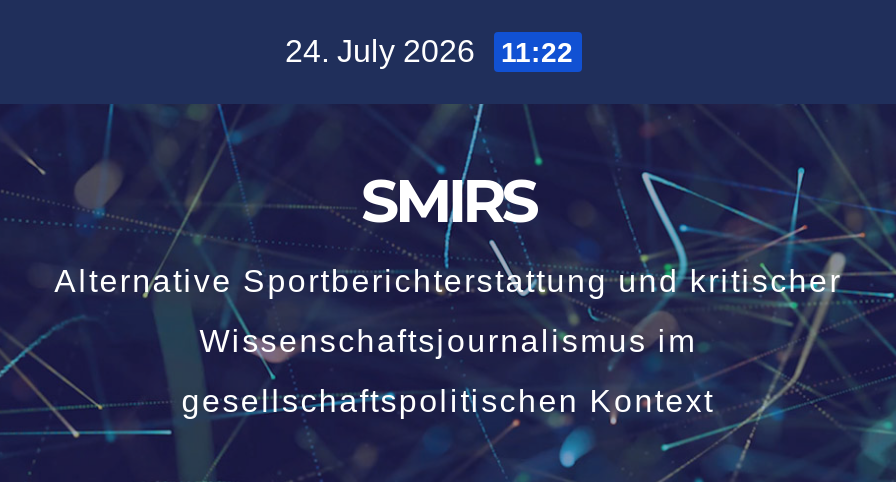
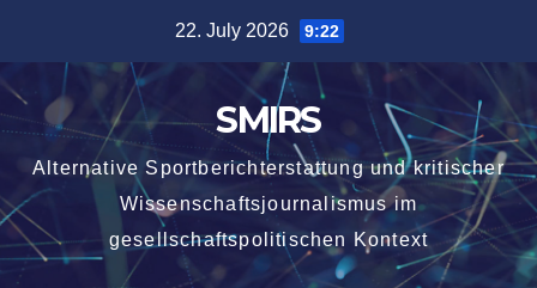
- 24. July 2026 11:22
+ 22. July 2026 9:22
